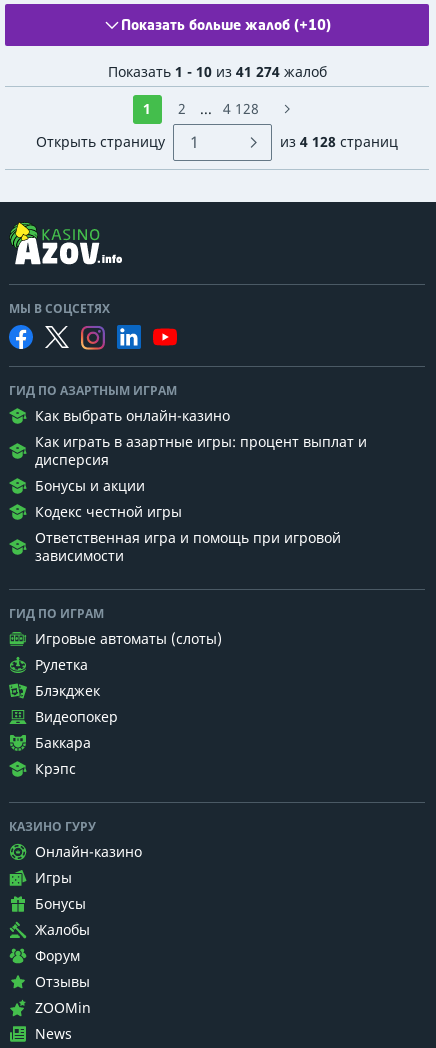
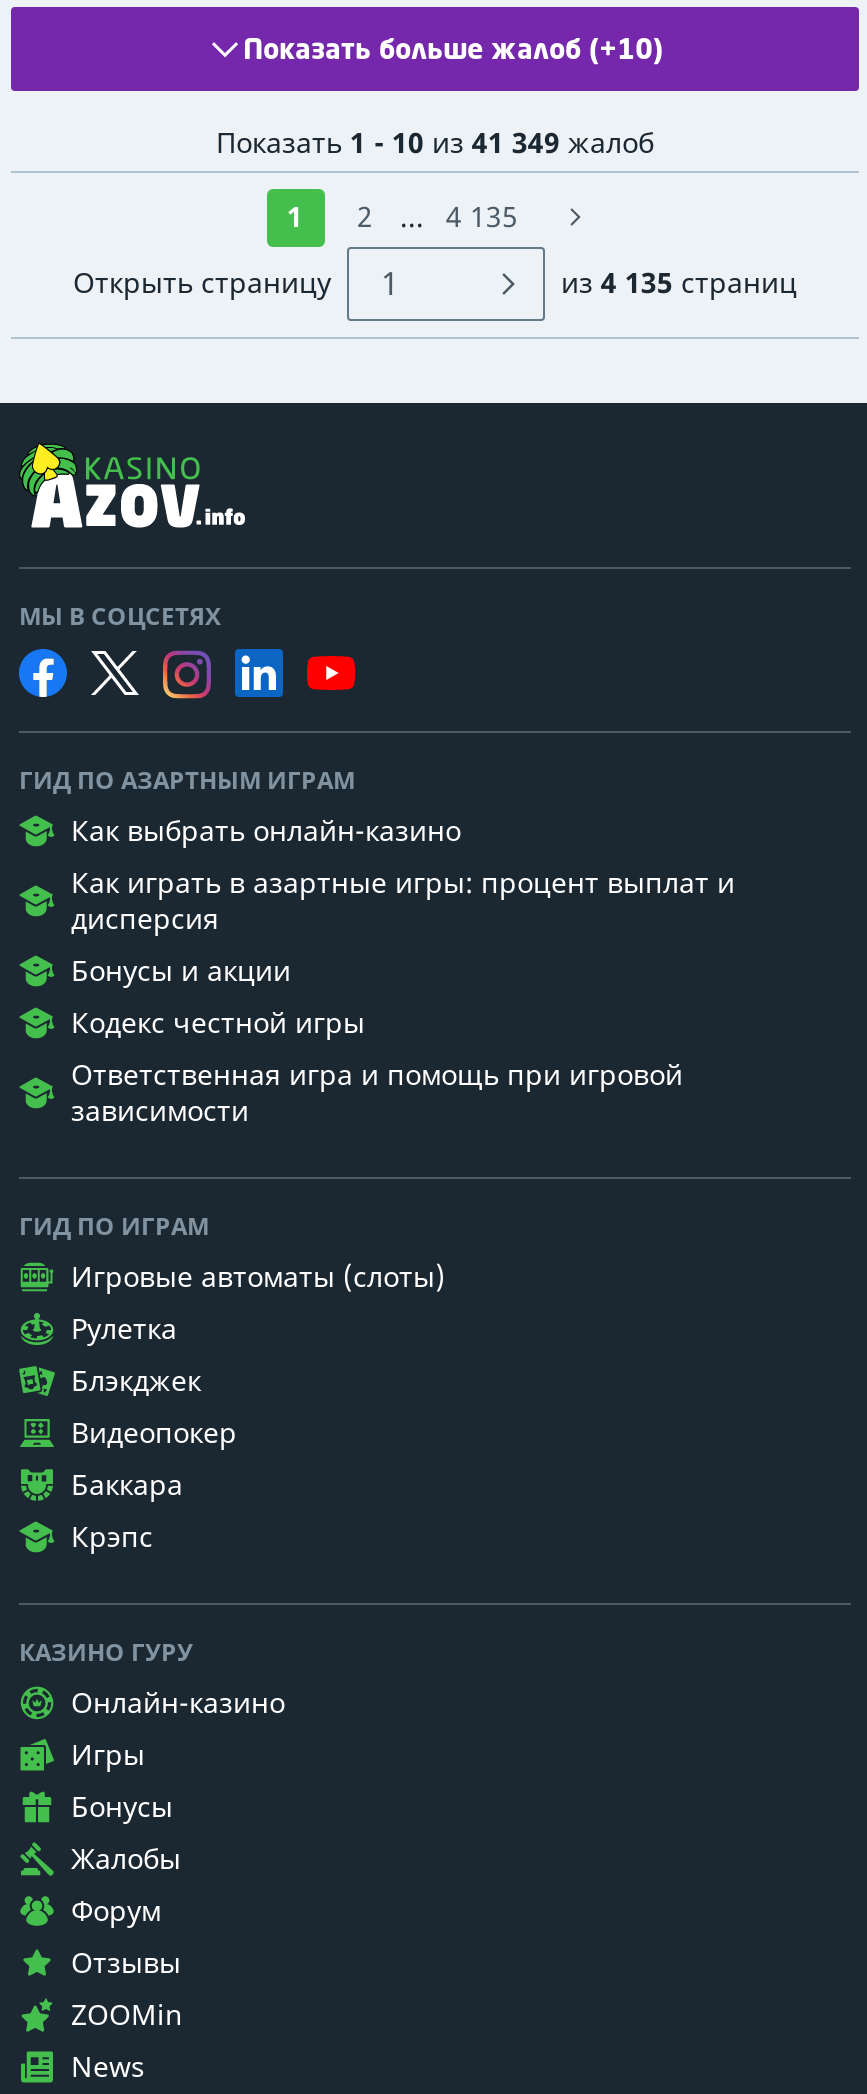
- Показать 1 - 10 из 41 274 жалоб
+ Показать 1 - 10 из 41 349 жалоб

- 1 2 ... 4 128
+ 1 2 ... 4 135

- из 4 128 страниц
+ из 4 135 страниц
